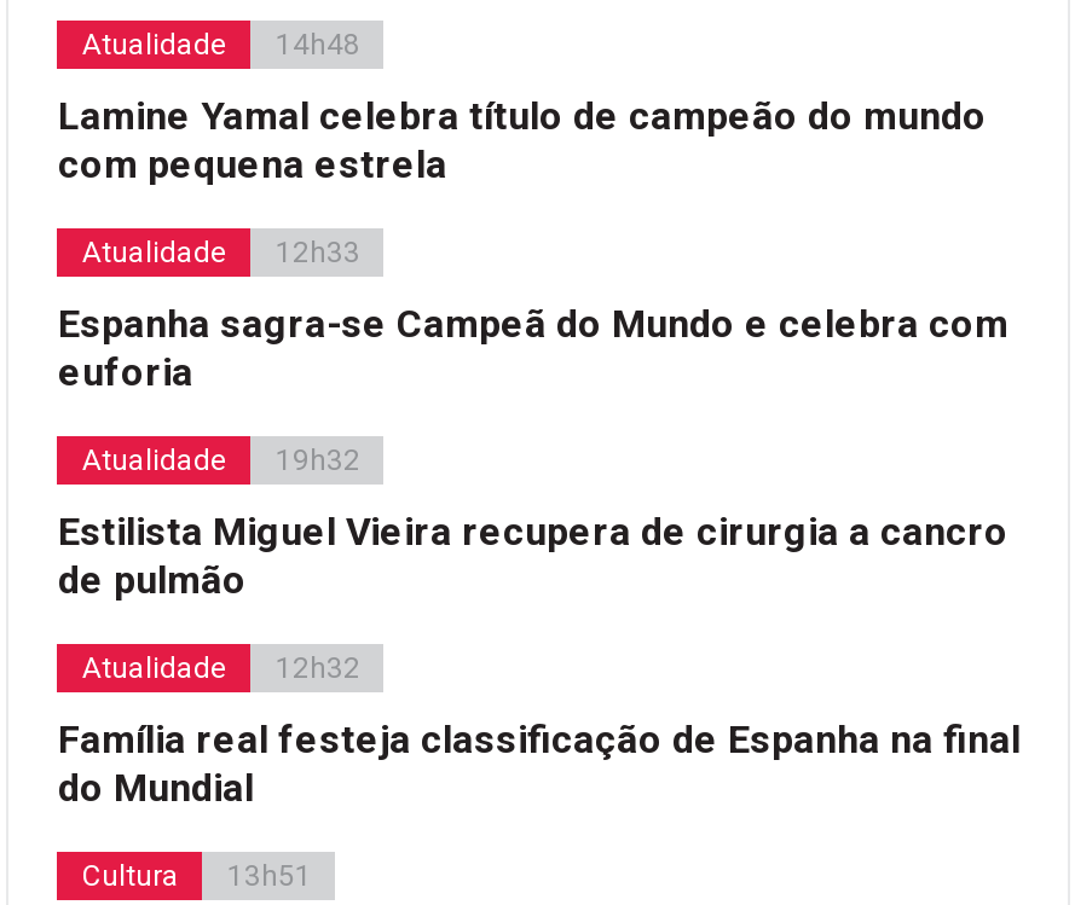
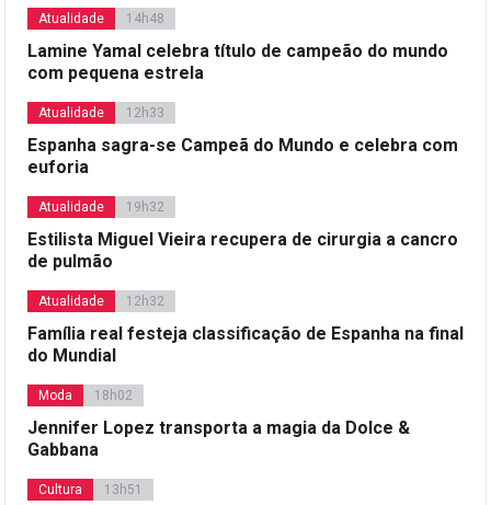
+ Moda
+ 18h02
+ Jennifer Lopez transporta a magia da Dolce &
+ Gabbana
